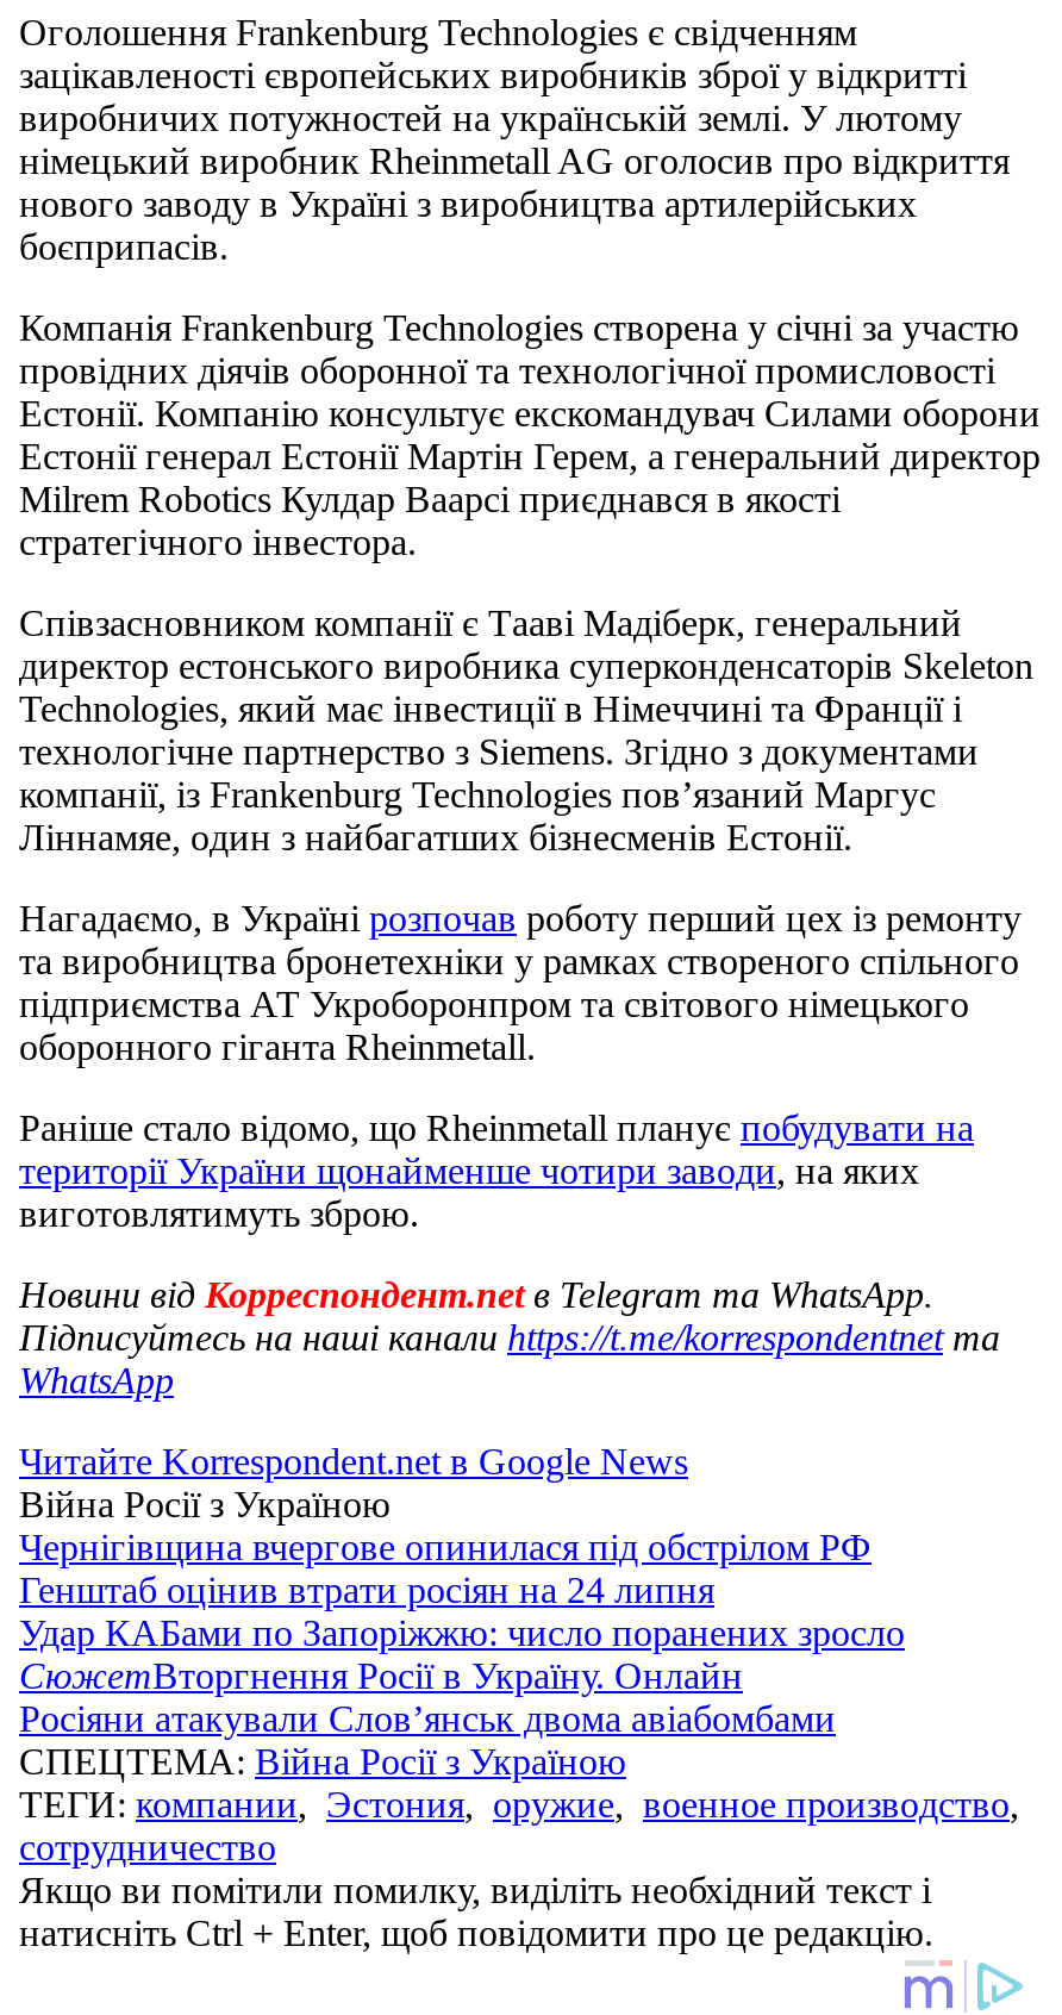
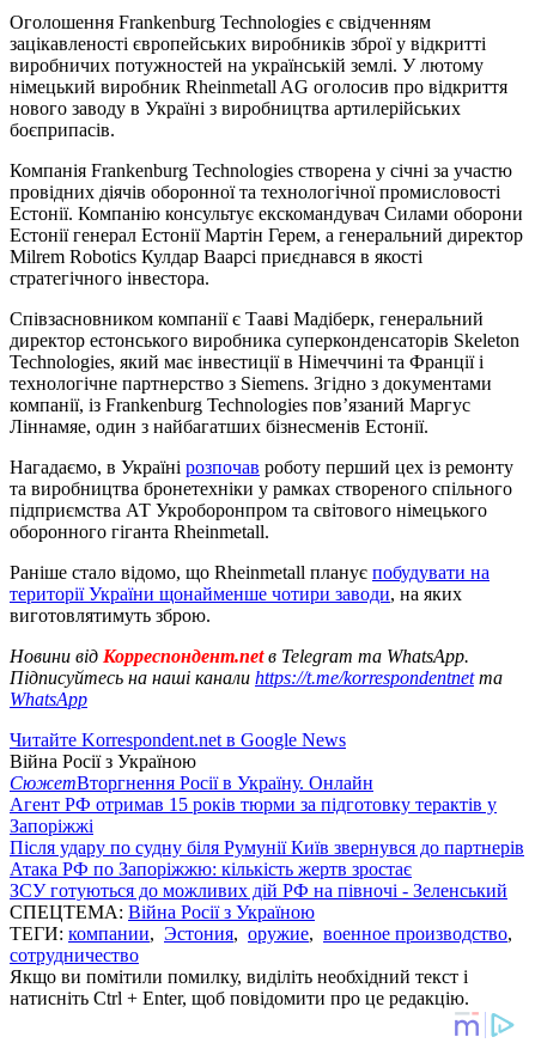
- Чернігівщина вчергове опинилася під обстрілом РФ
- Генштаб оцінив втрати росіян на 24 липня
- Удар КАБами по Запоріжжю: число поранених зросло

moved up: СюжетВторгнення Росії в Україну. Онлайн

- Росіяни атакували Слов’янськ двома авіабомбами
+ Агент РФ отримав 15 років тюрми за підготовку терактів у
+ Запоріжжі
+ Після удару по судну біля Румунії Київ звернувся до партнерів
+ Атака РФ по Запоріжжю: кількість жертв зростає
+ ЗСУ готуються до можливих дій РФ на півночі - Зеленський
